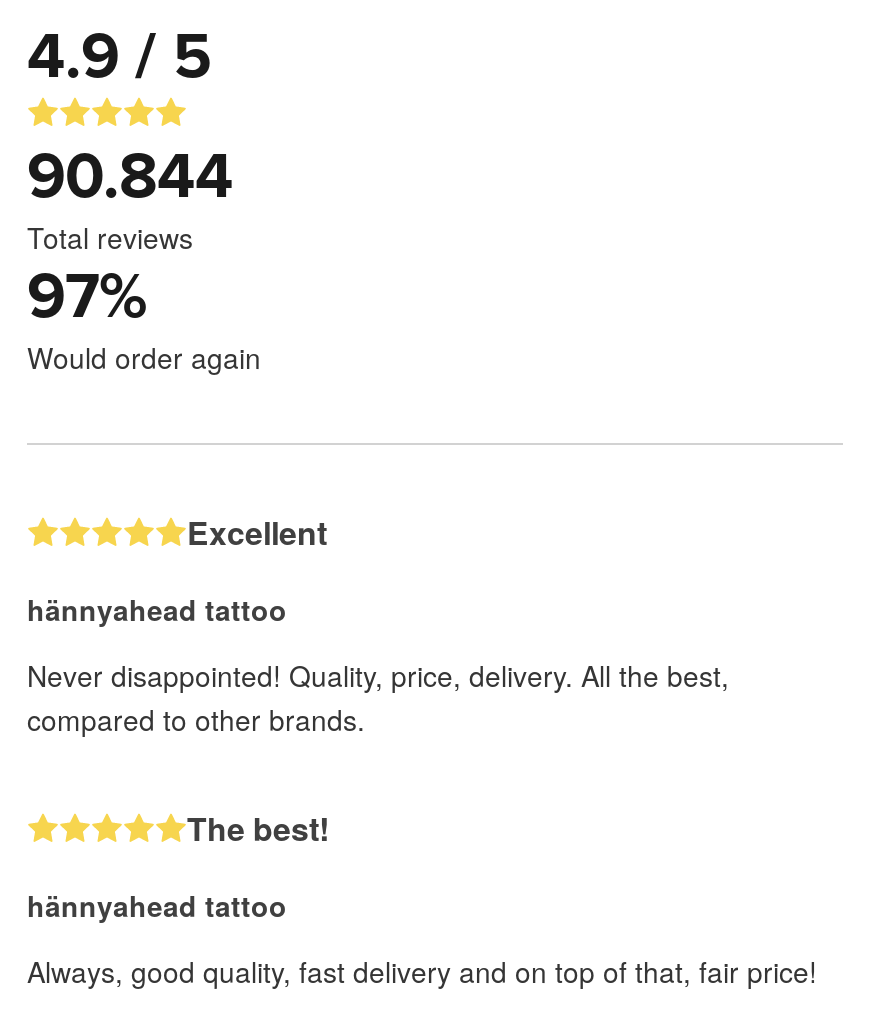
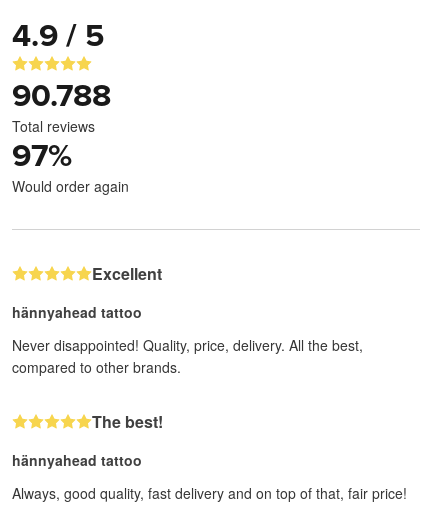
- 90.844
+ 90.788
